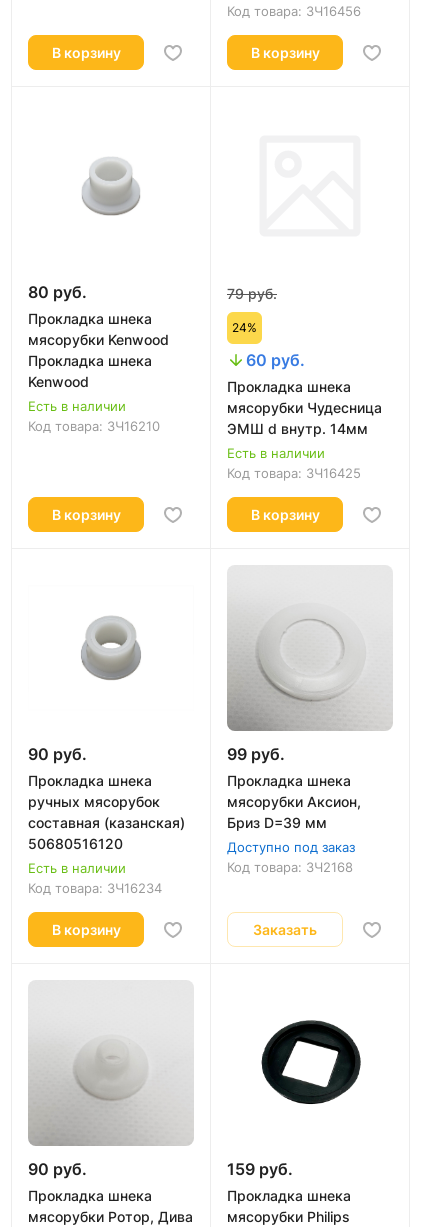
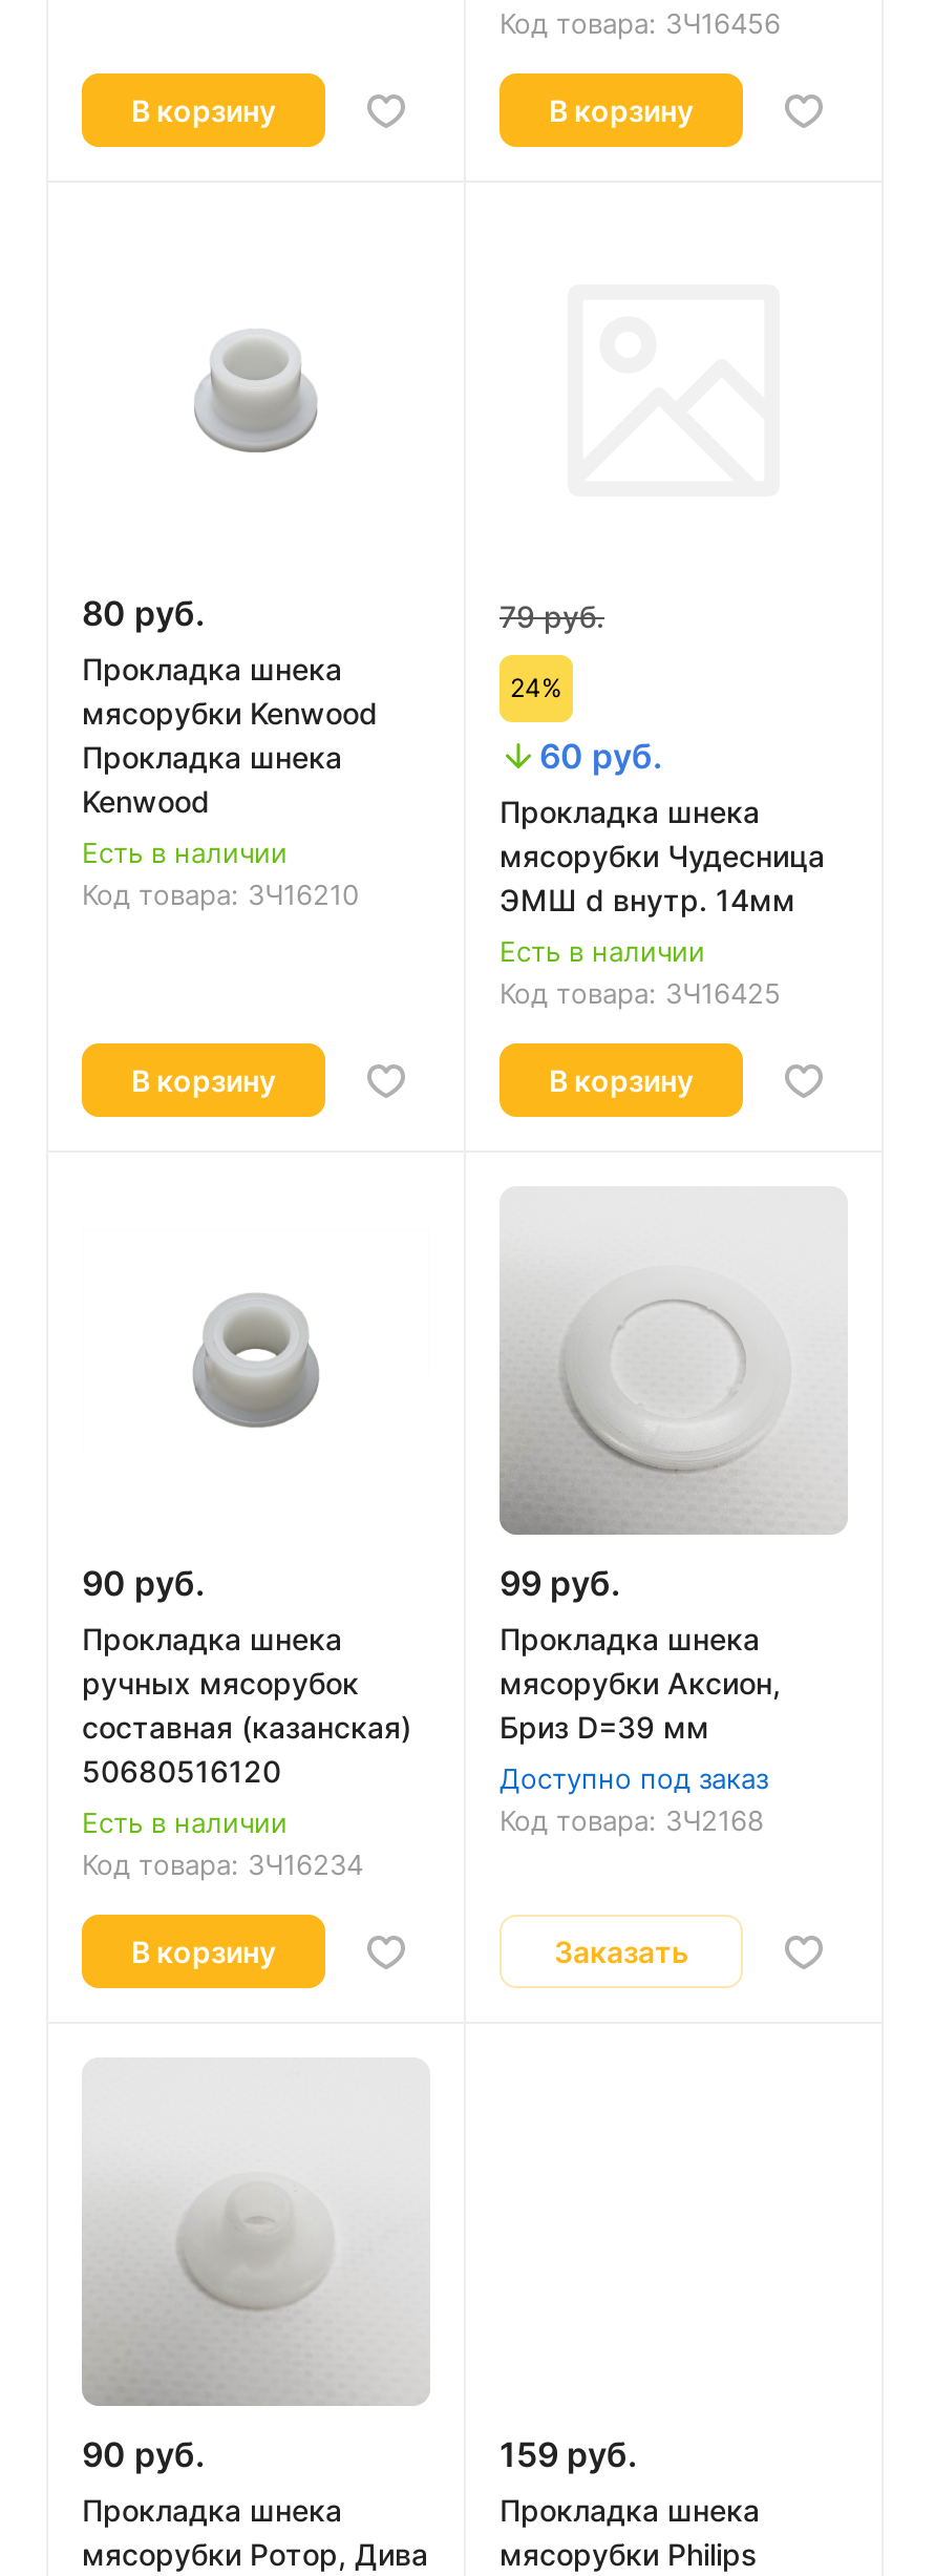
- [image]
